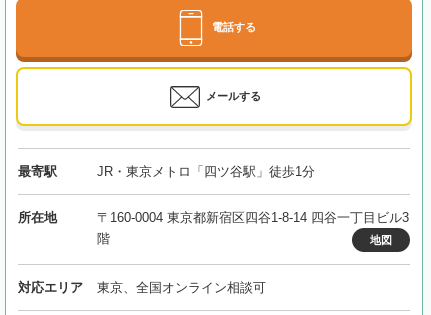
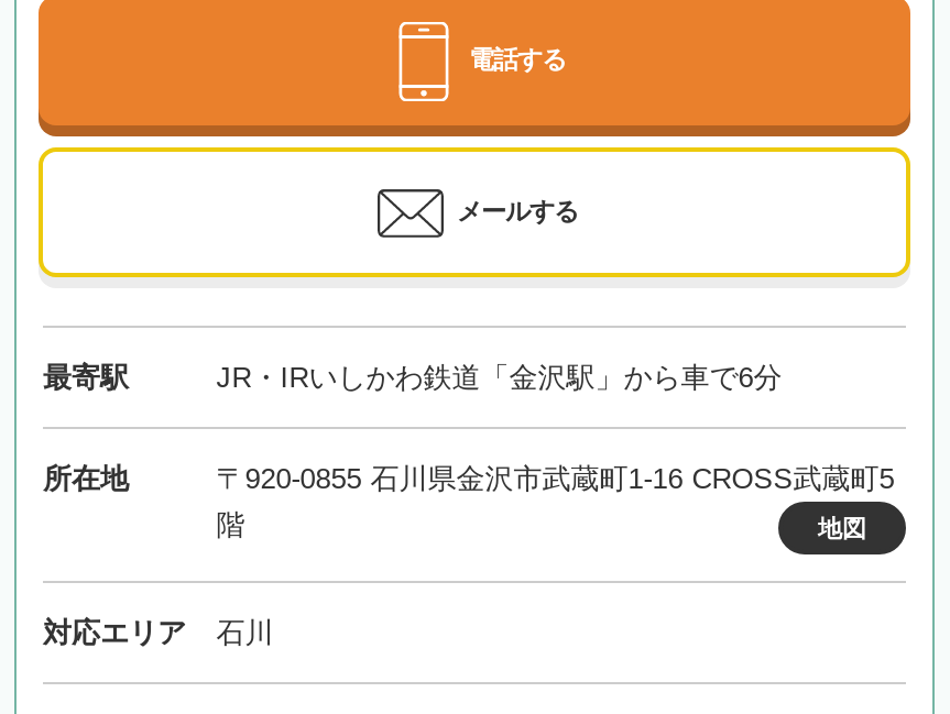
- JR・東京メトロ「四ツ谷駅」徒歩1分
+ JR・IRいしかわ鉄道「金沢駅」から車で6分

- 〒160-0004 東京都新宿区四谷1-8-14 四谷一丁目ビル3
+ 〒920-0855 石川県金沢市武蔵町1-16 CROSS武蔵町5

- 東京、全国オンライン相談可
+ 石川
